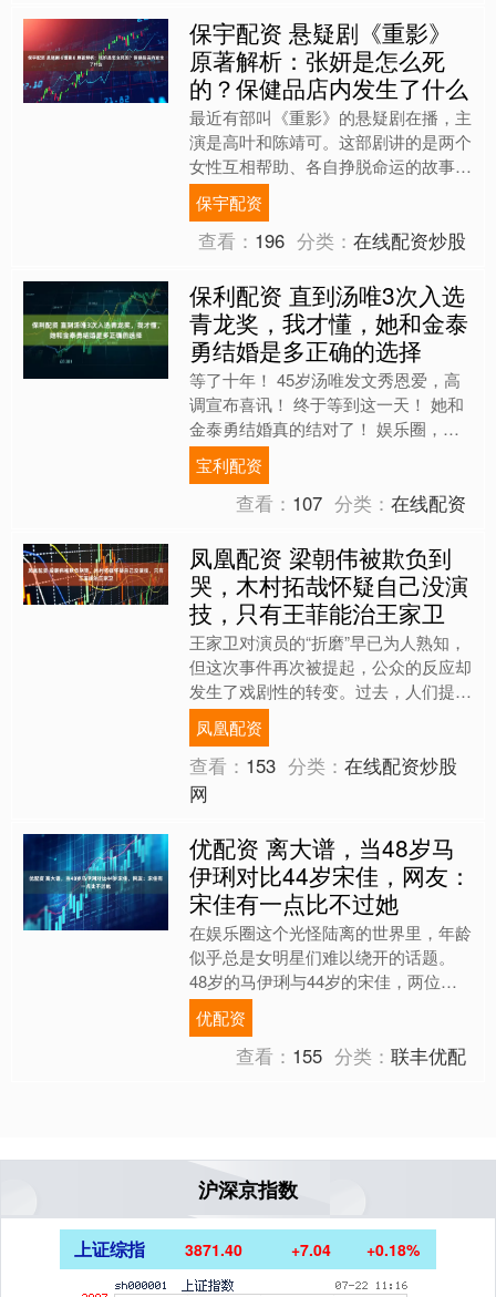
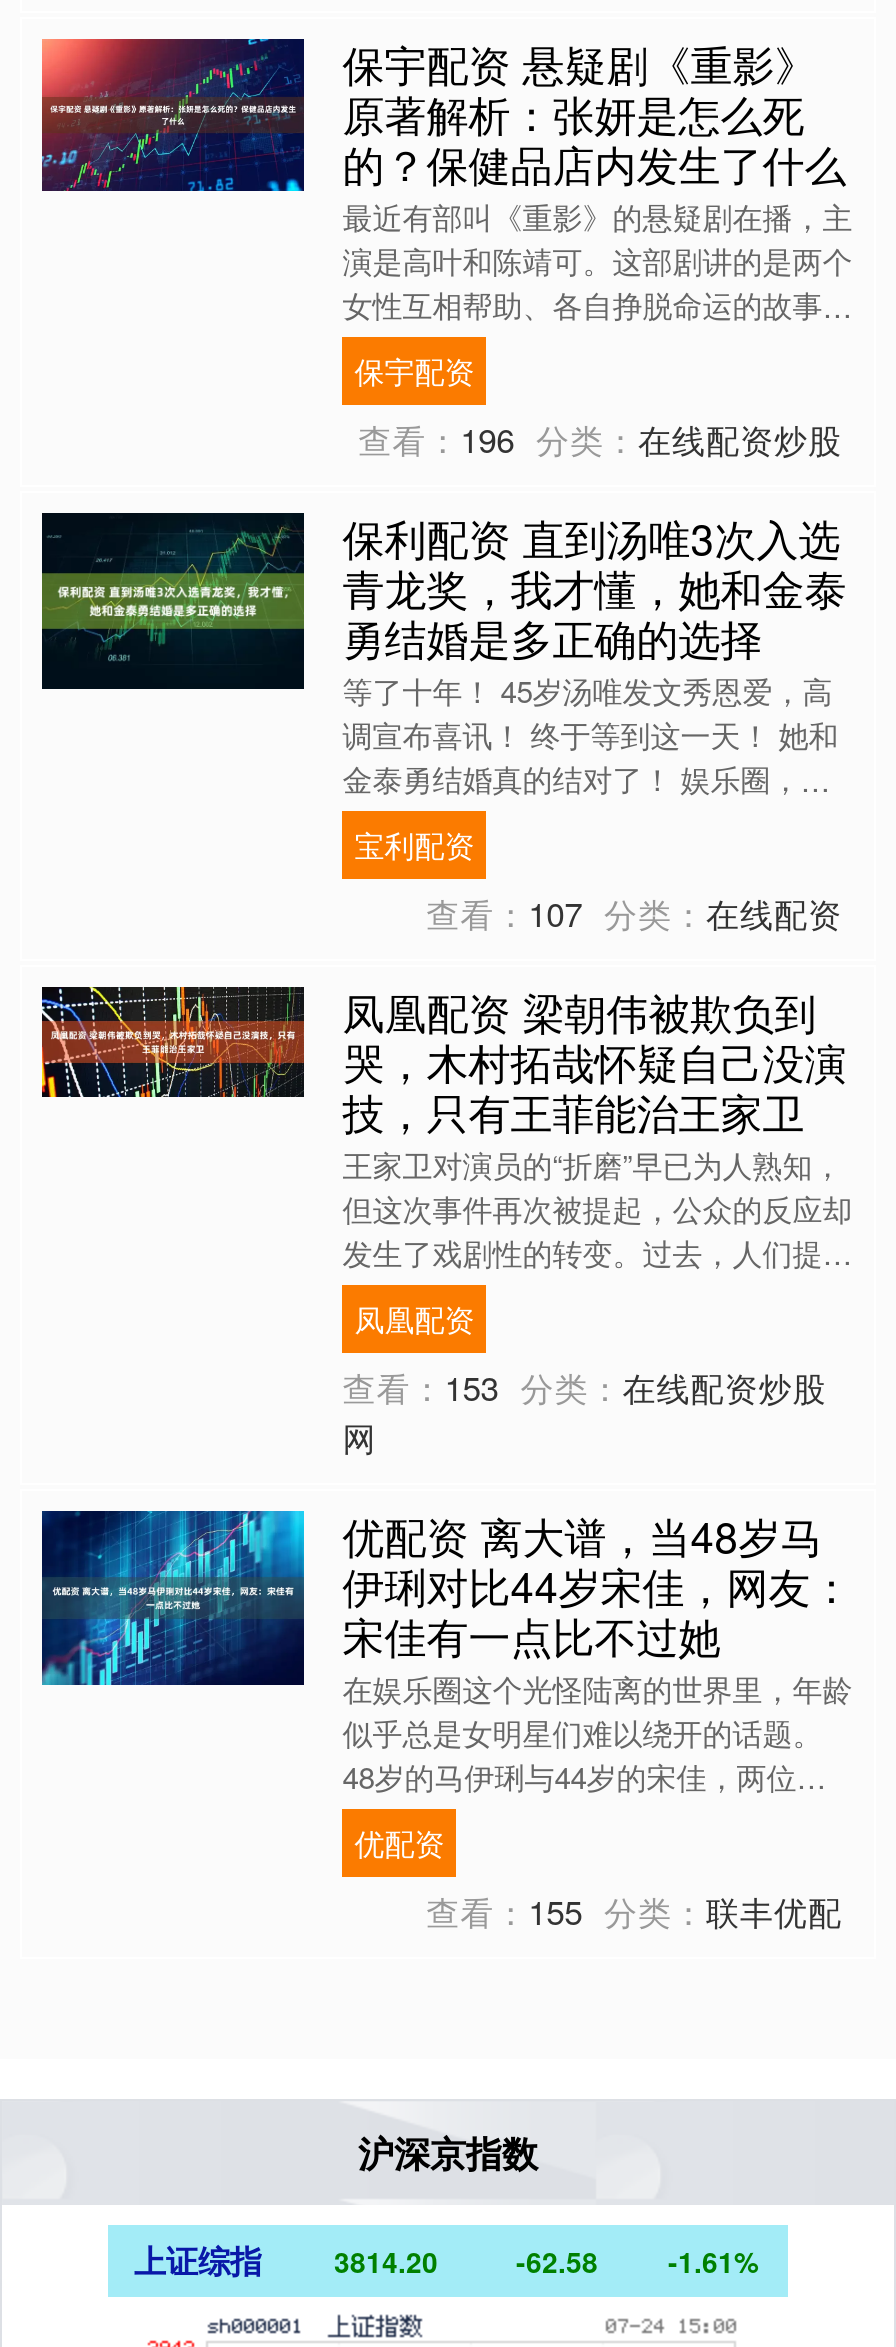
- 3871.40
+ 3814.20

- +7.04
+ -62.58

- +0.18%
+ -1.61%
